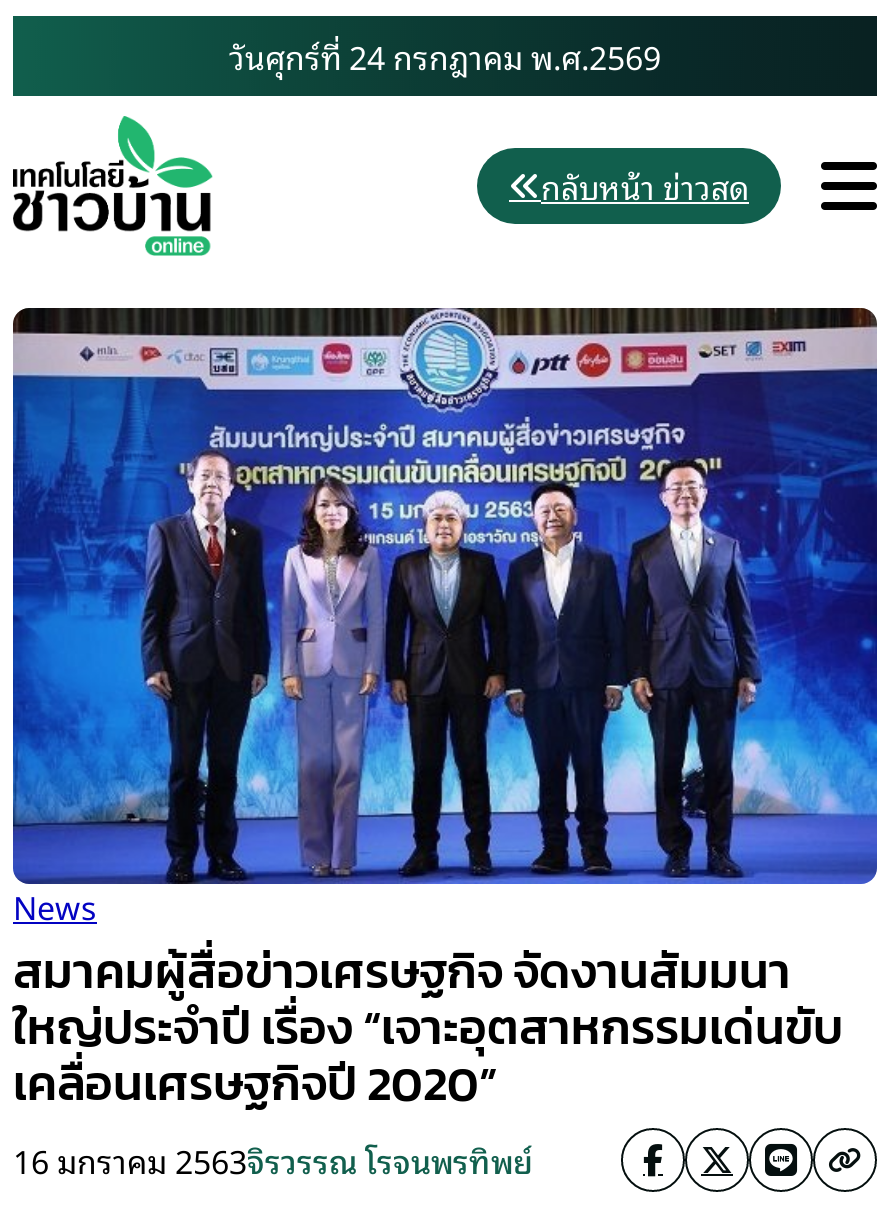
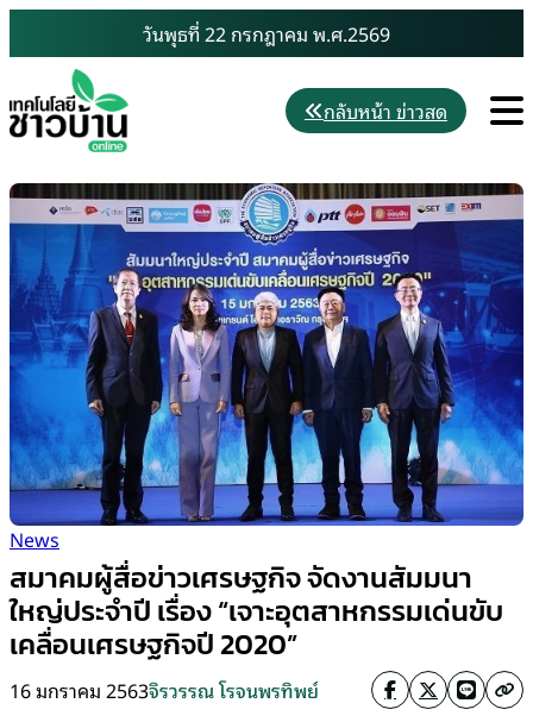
- วันศุกร์ที่ 24 กรกฎาคม พ.ศ.2569
+ วันพุธที่ 22 กรกฎาคม พ.ศ.2569
